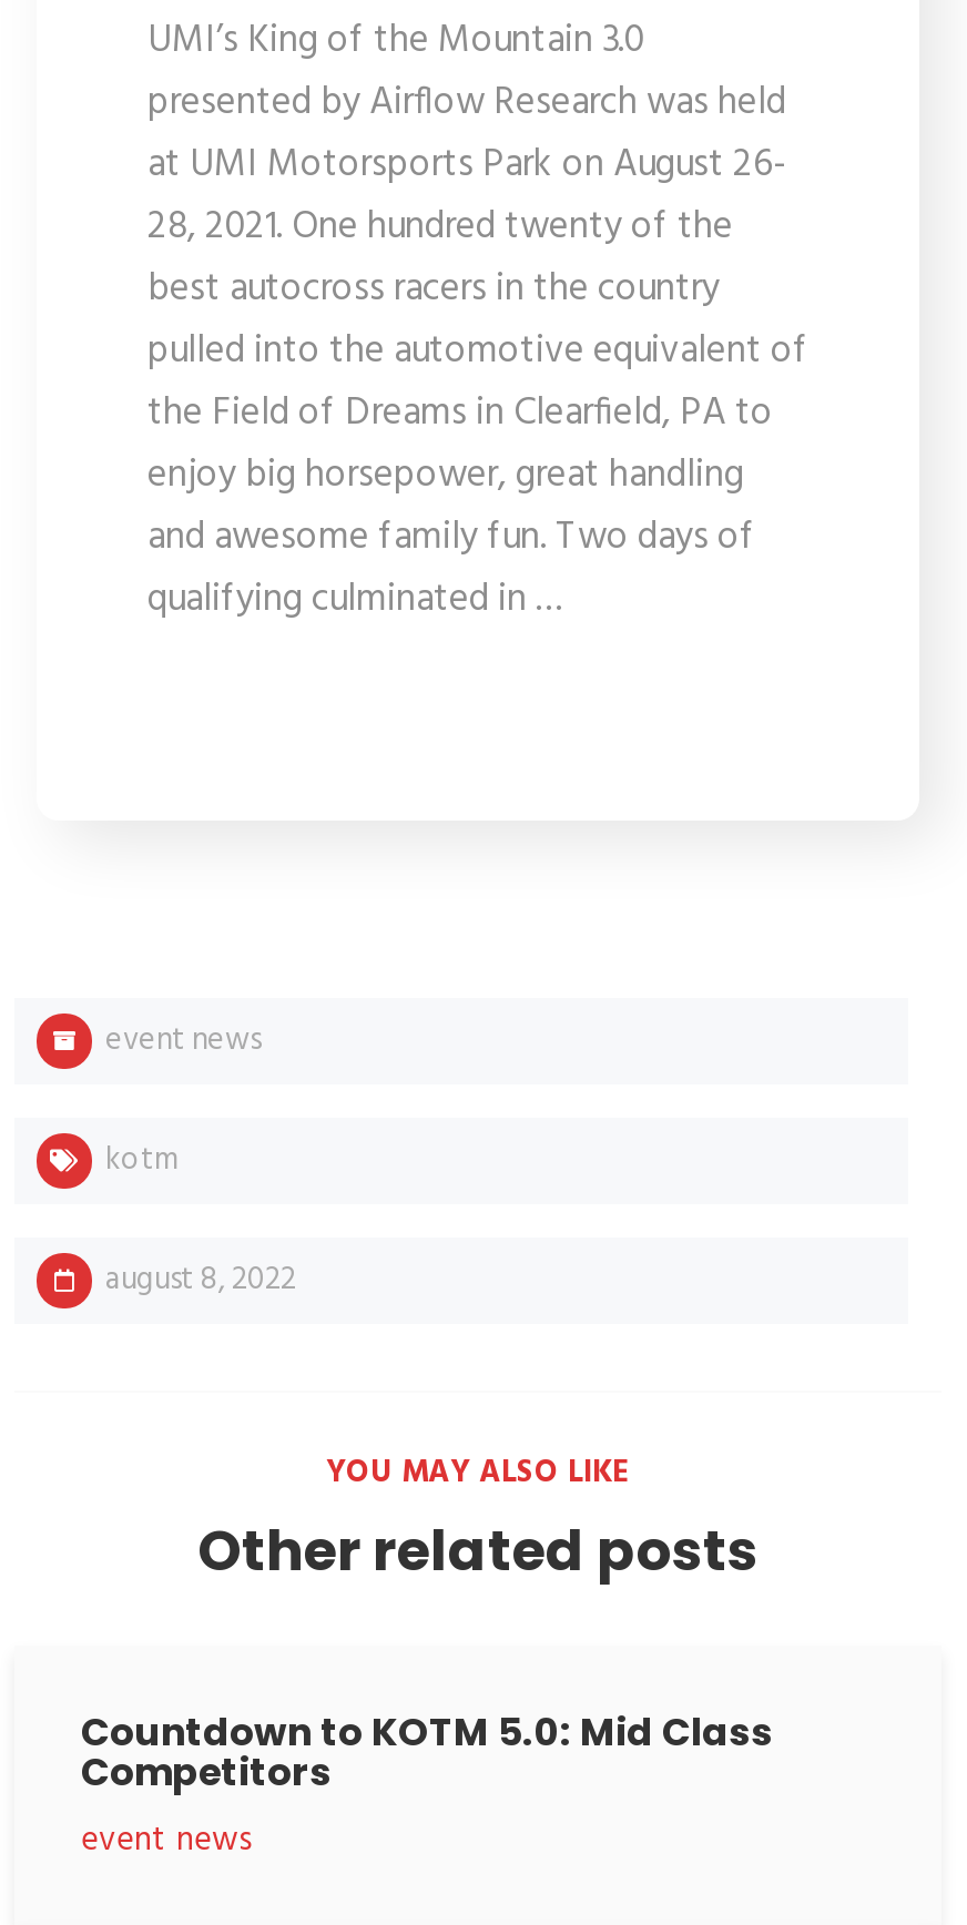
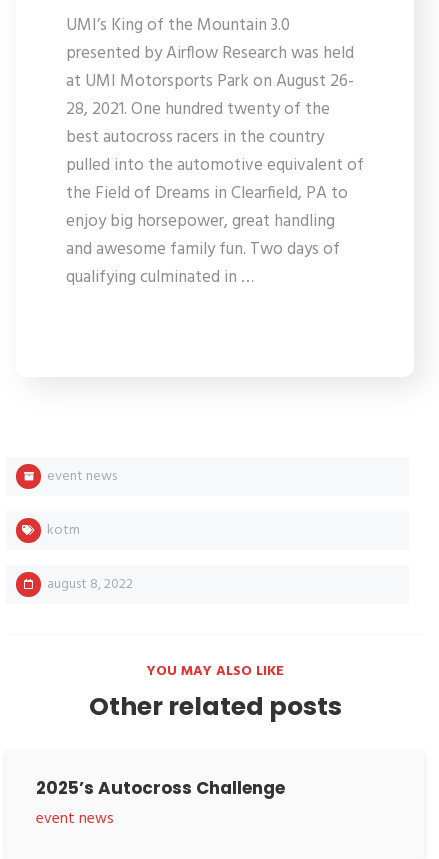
- Countdown to KOTM 5.0: Mid Class
- Competitors
+ 2025’s Autocross Challenge
